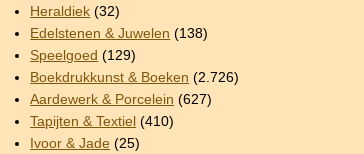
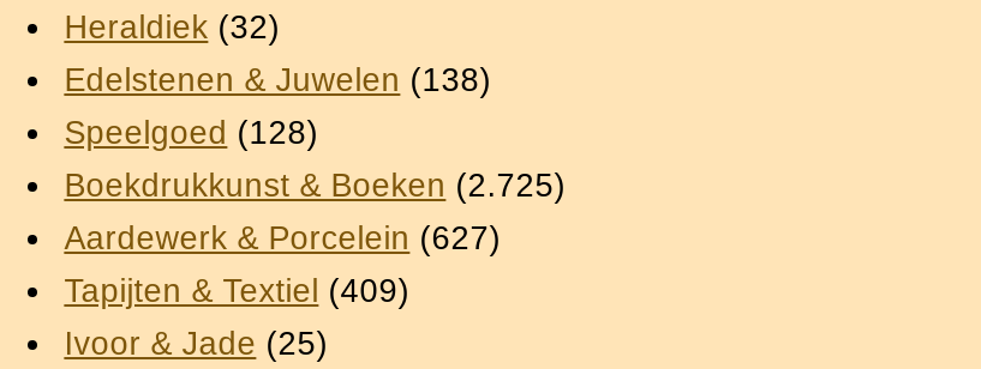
- Speelgoed (129)
+ Speelgoed (128)

- Boekdrukkunst & Boeken (2.726)
+ Boekdrukkunst & Boeken (2.725)

- Tapijten & Textiel (410)
+ Tapijten & Textiel (409)
